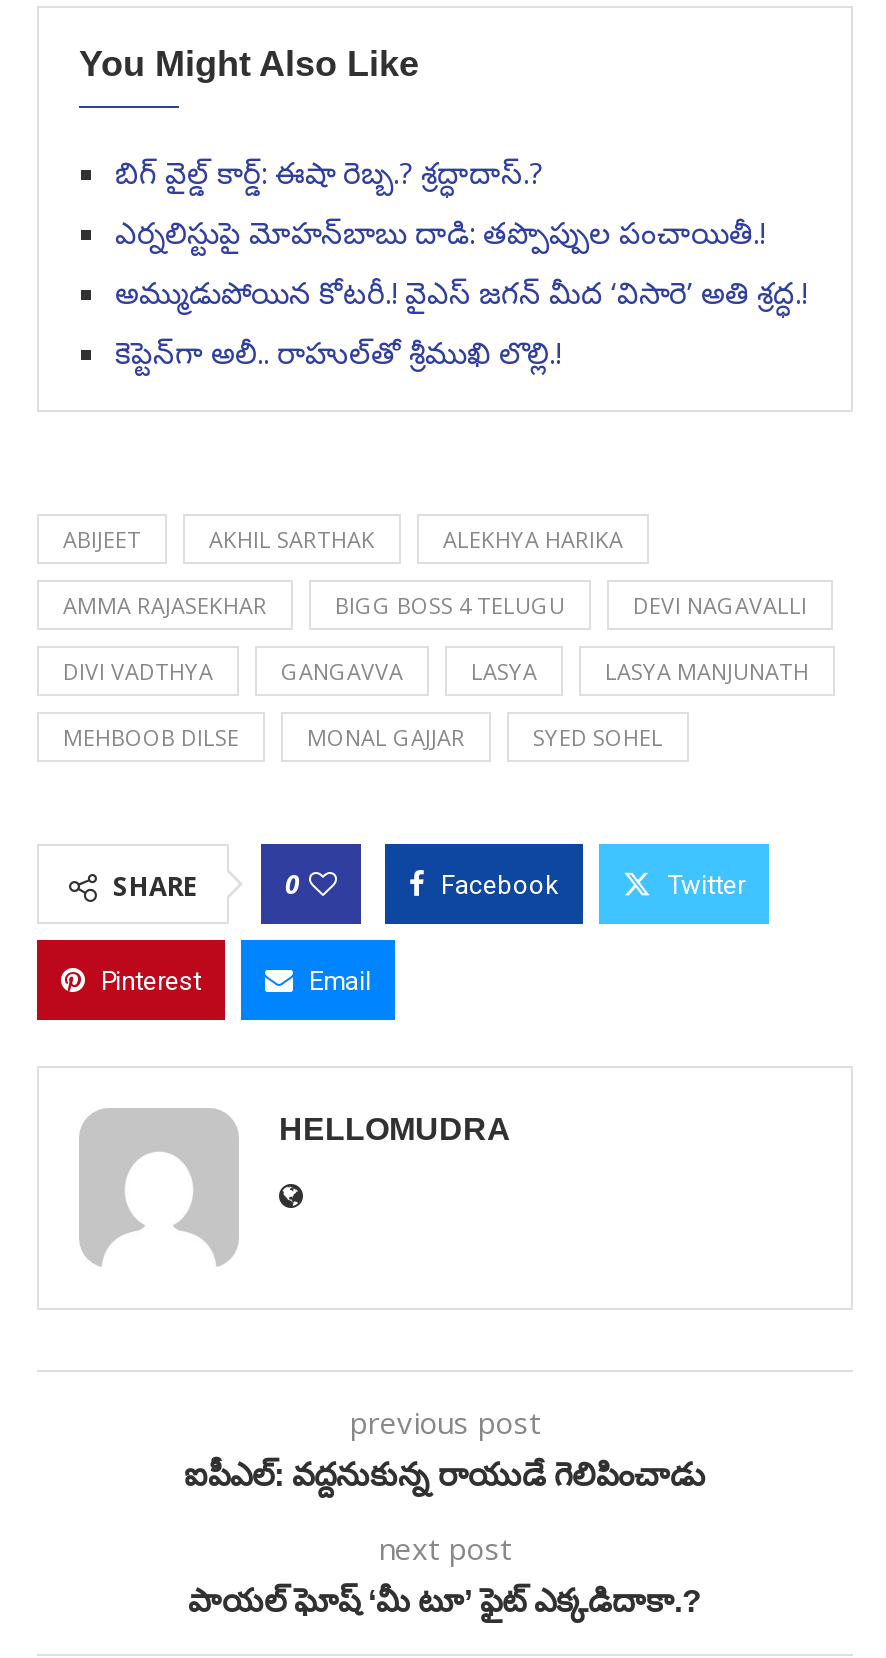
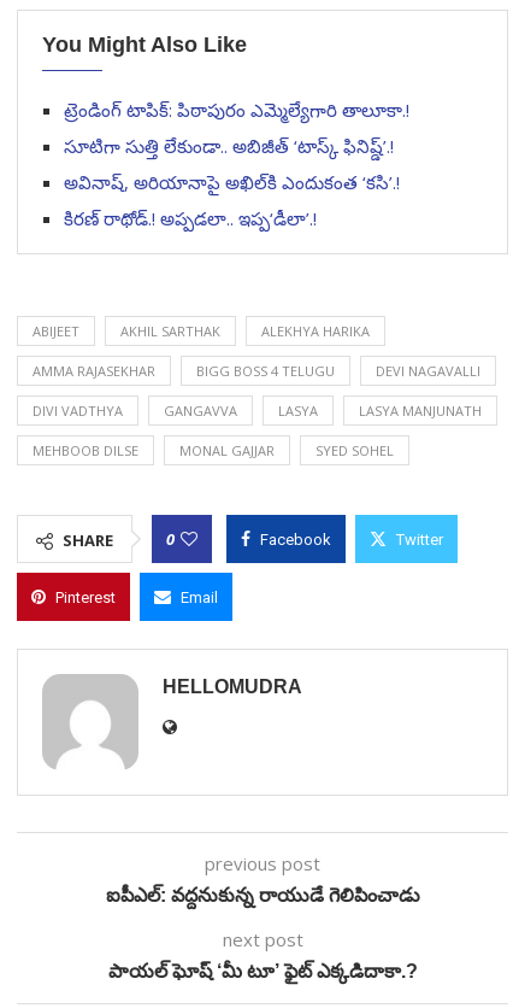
- బిగ్‌ వైల్డ్ కార్డ్: ఈషా రెబ్బ.? శ్రద్ధాదాస్‌.?
+ ట్రెండింగ్ టాపిక్: పిఠాపురం ఎమ్మెల్యేగారి తాలూకా.!

- ఎర్నలిస్టుపై మోహన్‌బాబు దాడి: తప్పొప్పుల పంచాయితీ.!
+ సూటిగా సుత్తి లేకుండా.. అబిజీత్‌ ‘టాస్క్‌ ఫినిష్డ్‌’.!

- అమ్ముడుపోయిన కోటరీ.! వైఎస్ జగన్ మీద ‘విసారె’ అతి శ్రద్ధ.!
+ అవినాష్‌, అరియానాపై అఖిల్‌కి ఎందుకంత ‘కసి’.!

- కెప్టెన్‌గా అలీ.. రాహుల్‌తో శ్రీముఖి లొల్లి.!
+ కిరణ్ రాథోడ్.! అప్పడలా.. ఇప్ప‘డీలా’.!
